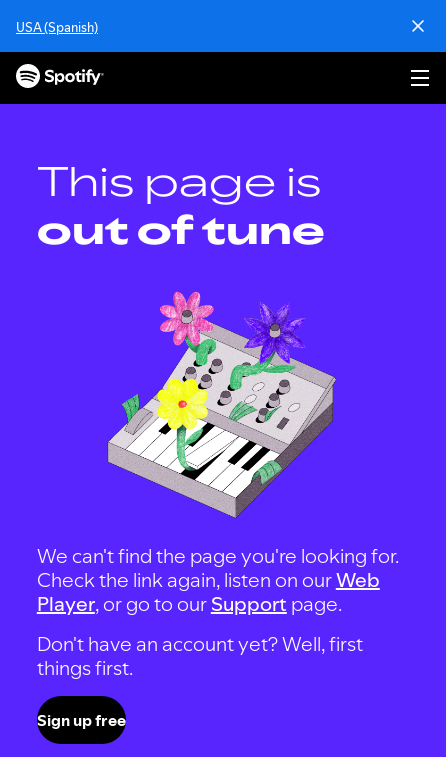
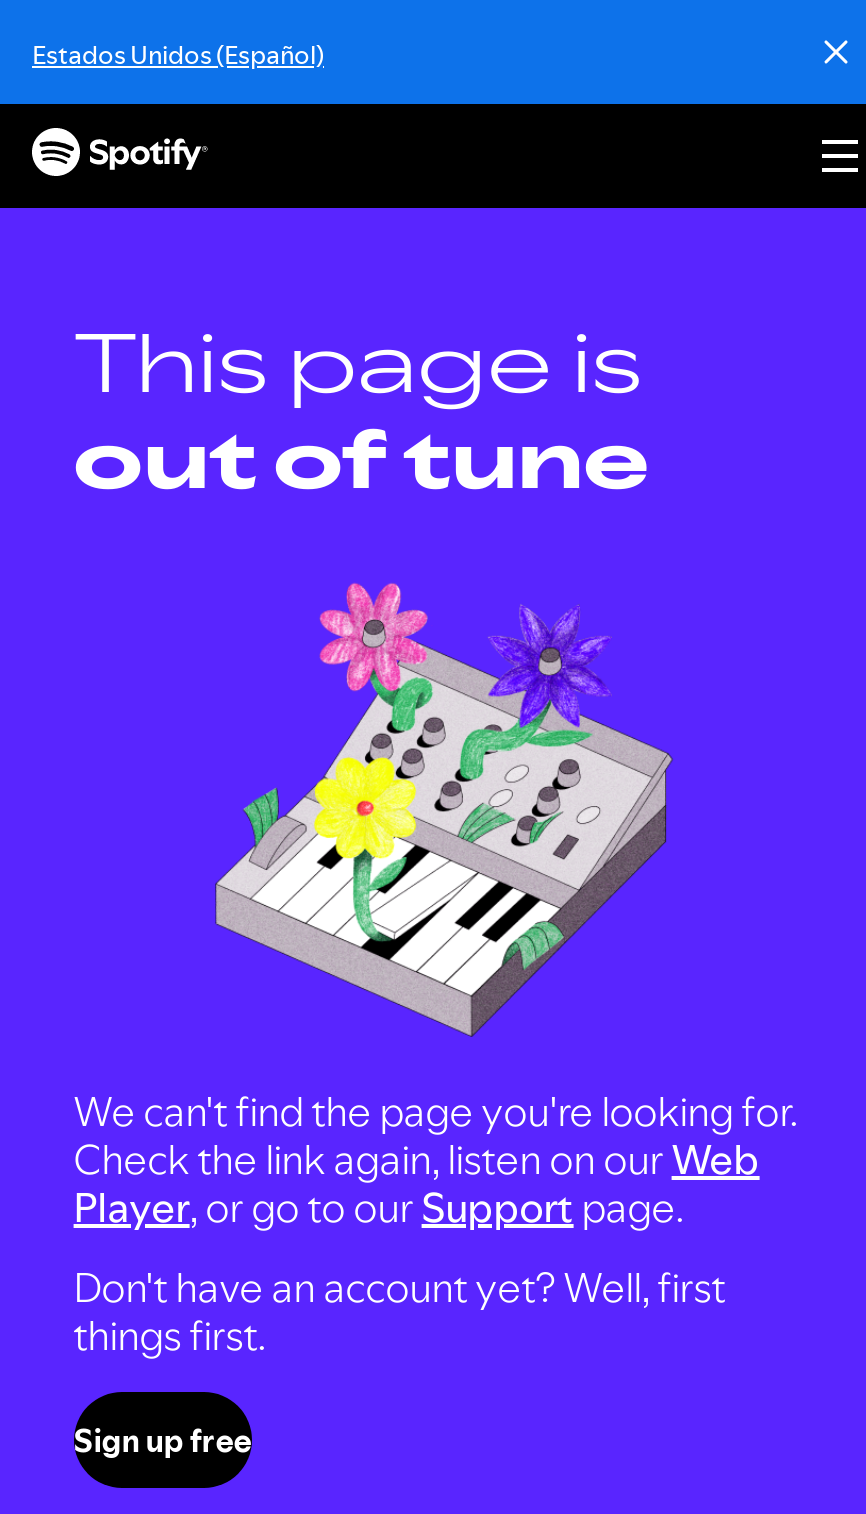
- USA (Spanish)
+ Estados Unidos (Español)
